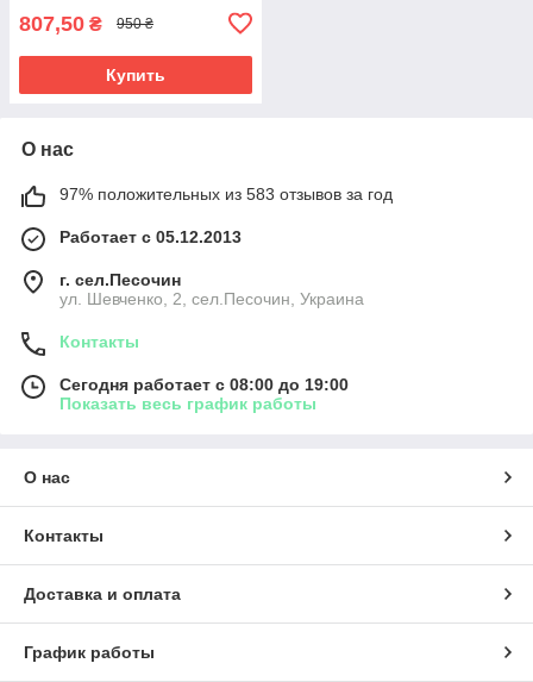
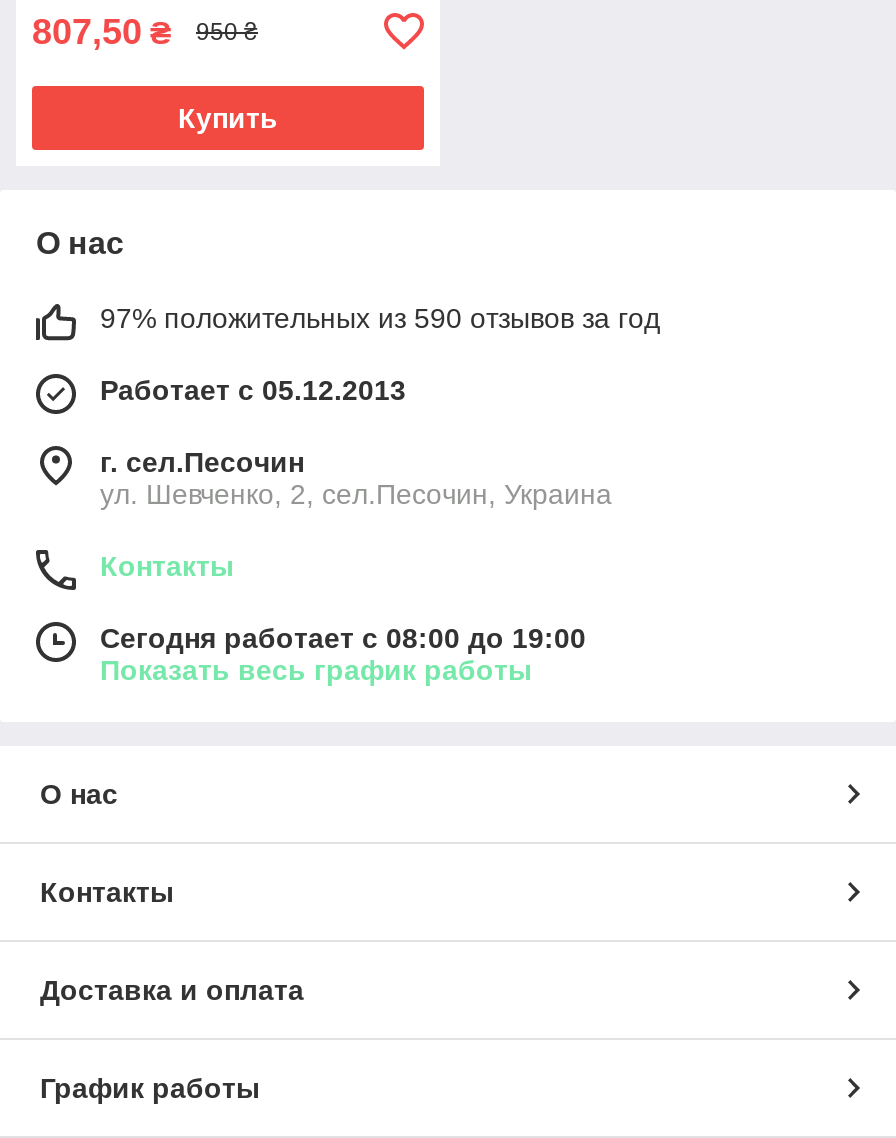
- 97% положительных из 583 отзывов за год
+ 97% положительных из 590 отзывов за год
